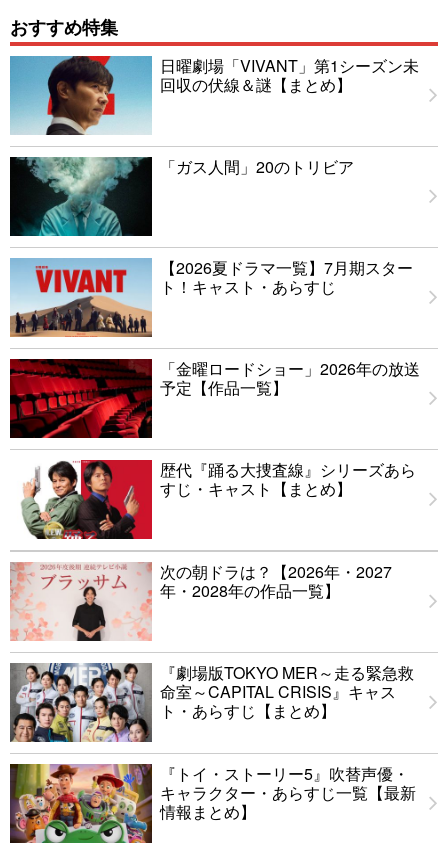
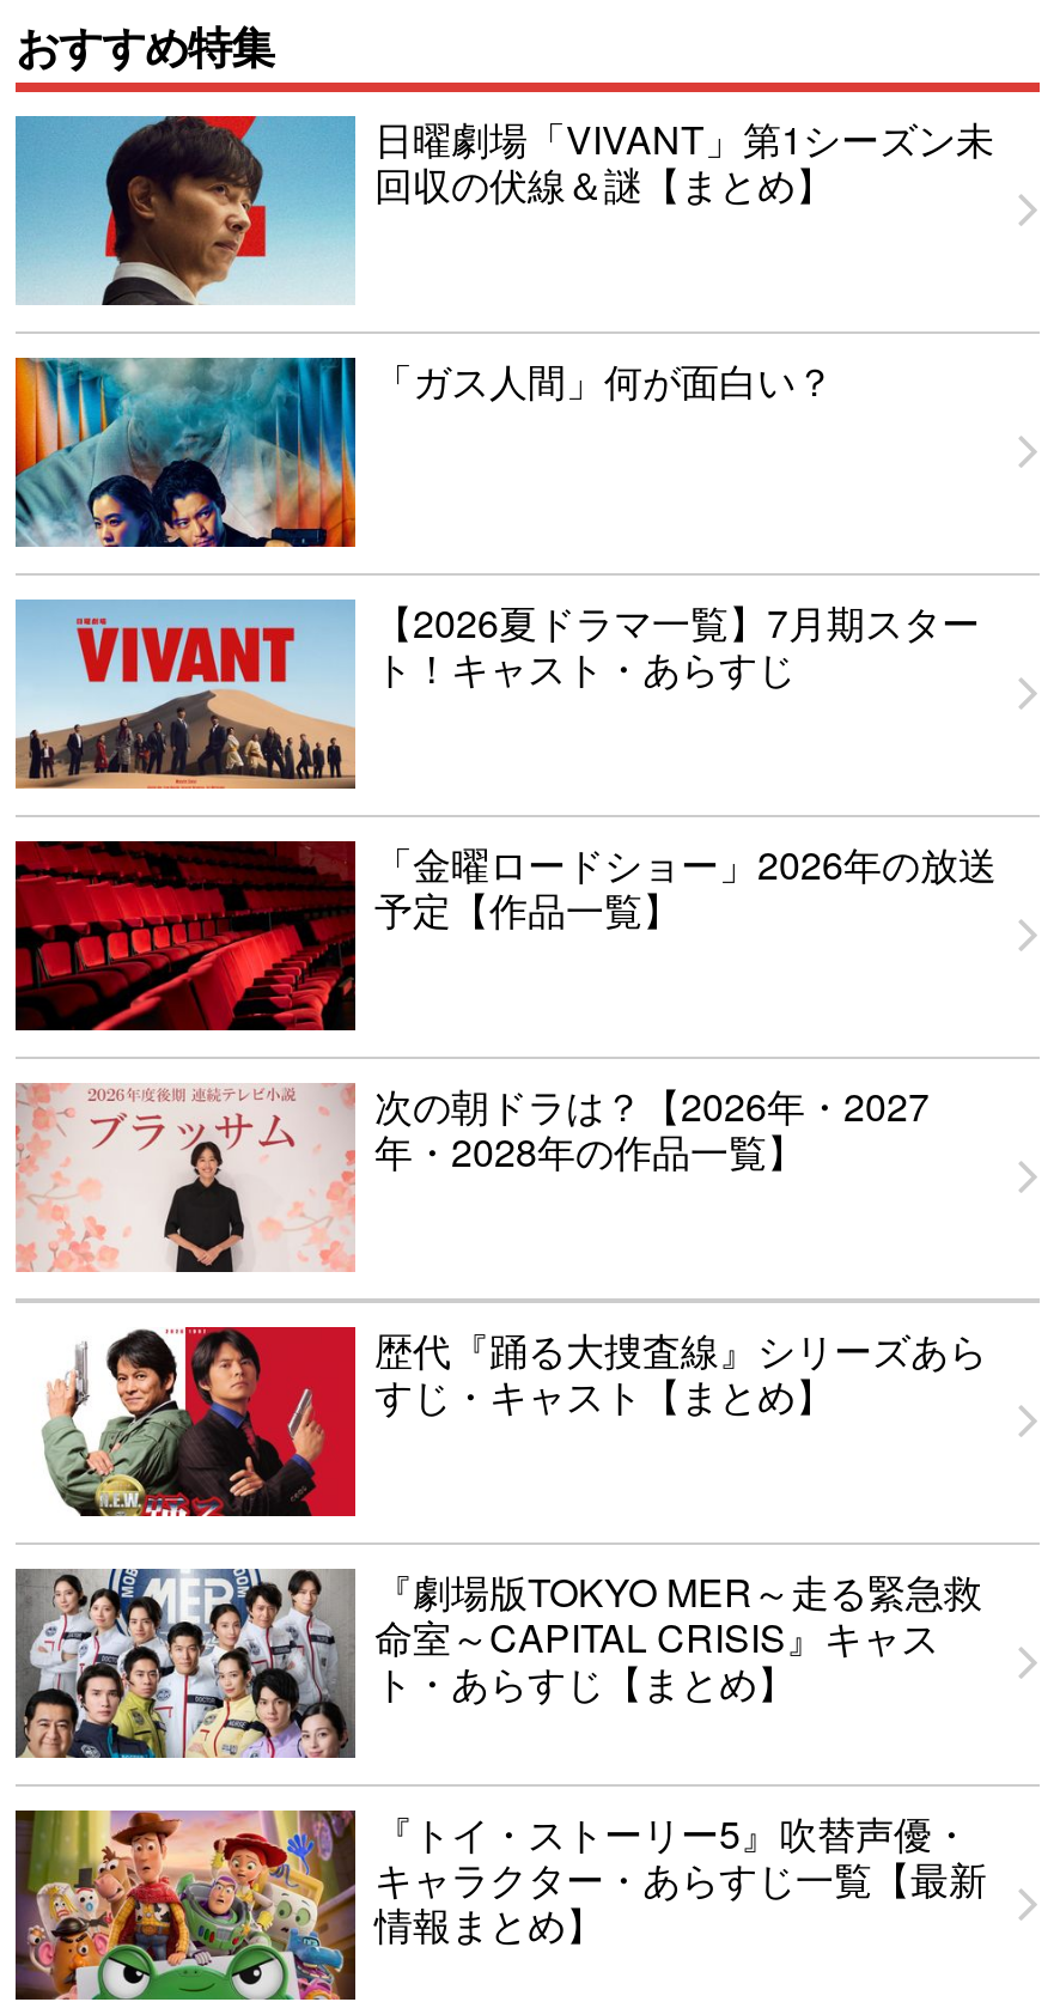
- [image]
- 「ガス人間」20のトリビア
+ [image]
+ 「ガス人間」何が面白い？

moved down: [image] | 歴代『踊る大捜査線』シリーズあら | すじ・キャスト【まとめ】

moved up: [image] | 次の朝ドラは？【2026年・2027 | 年・2028年の作品一覧】
